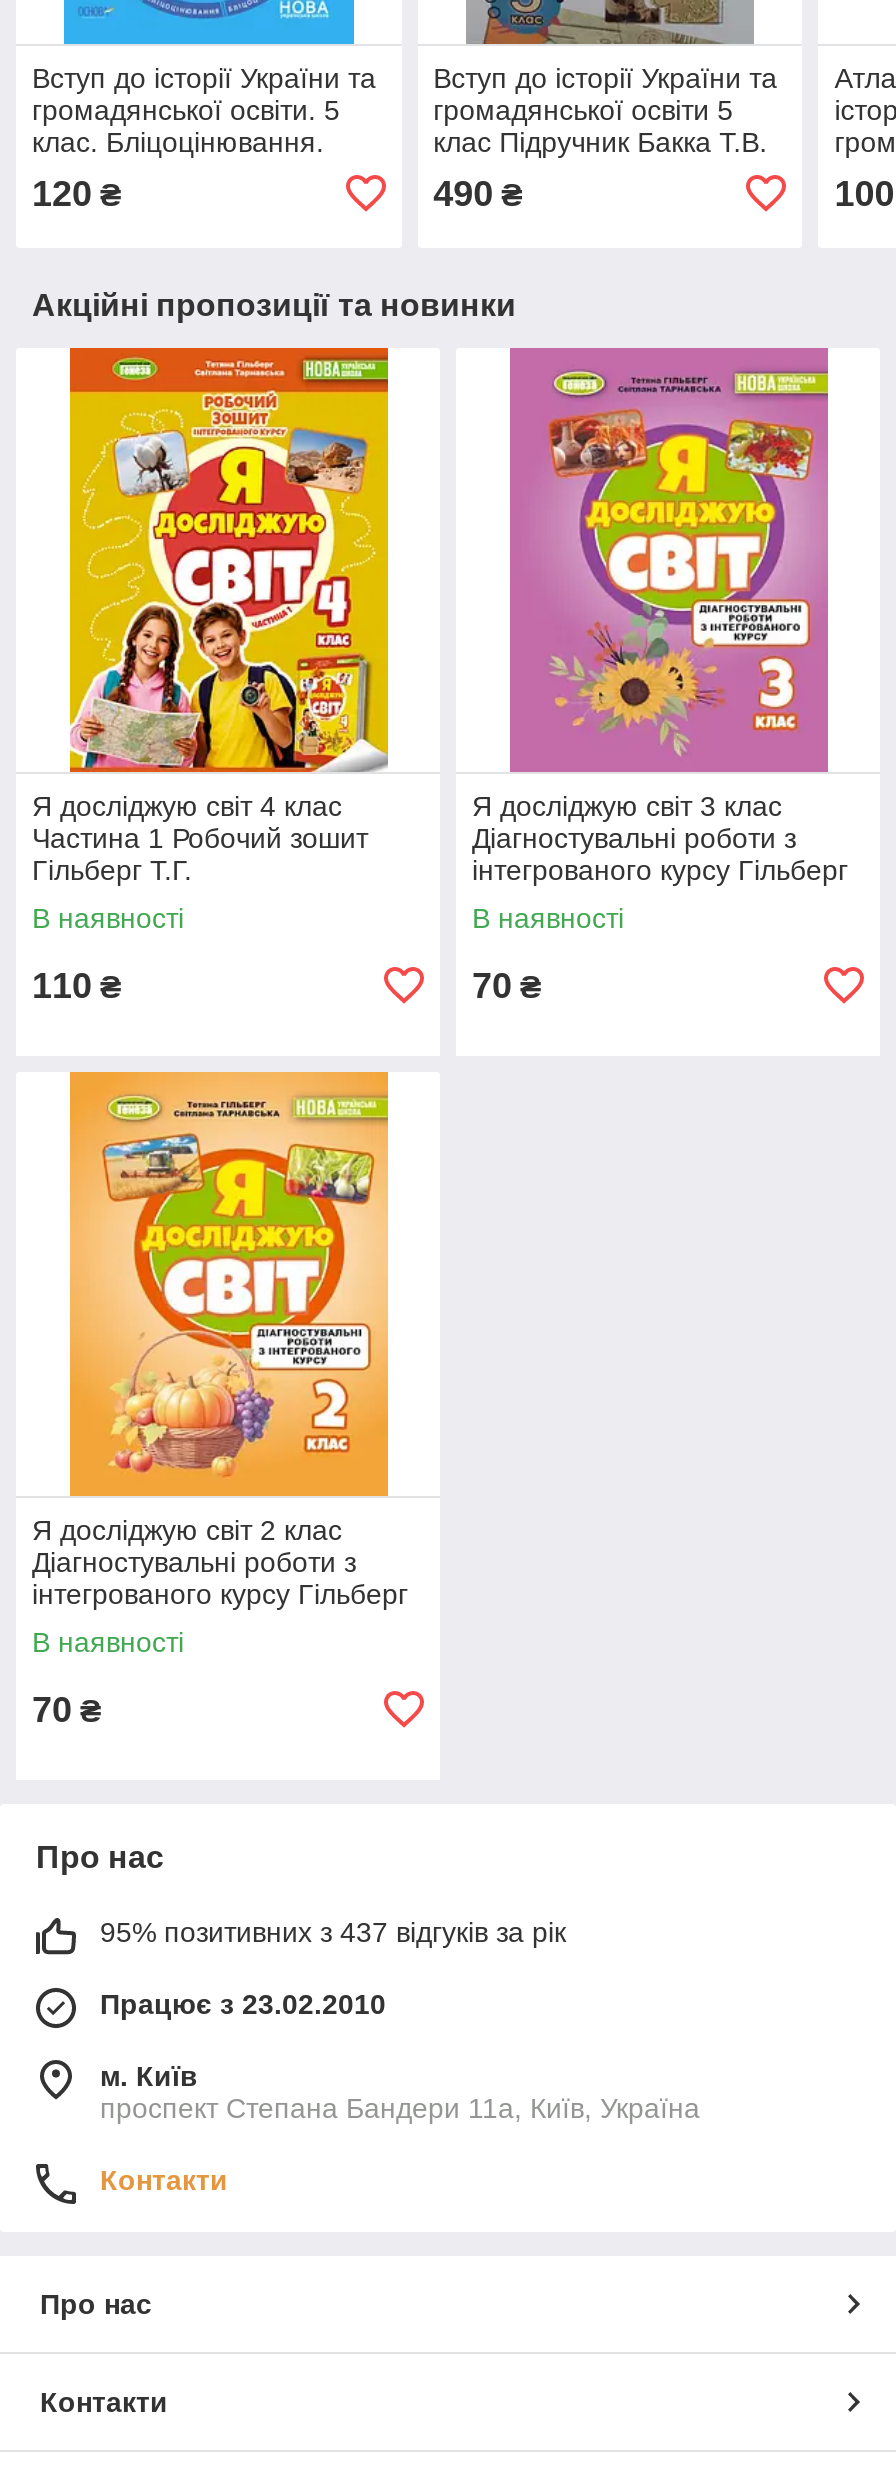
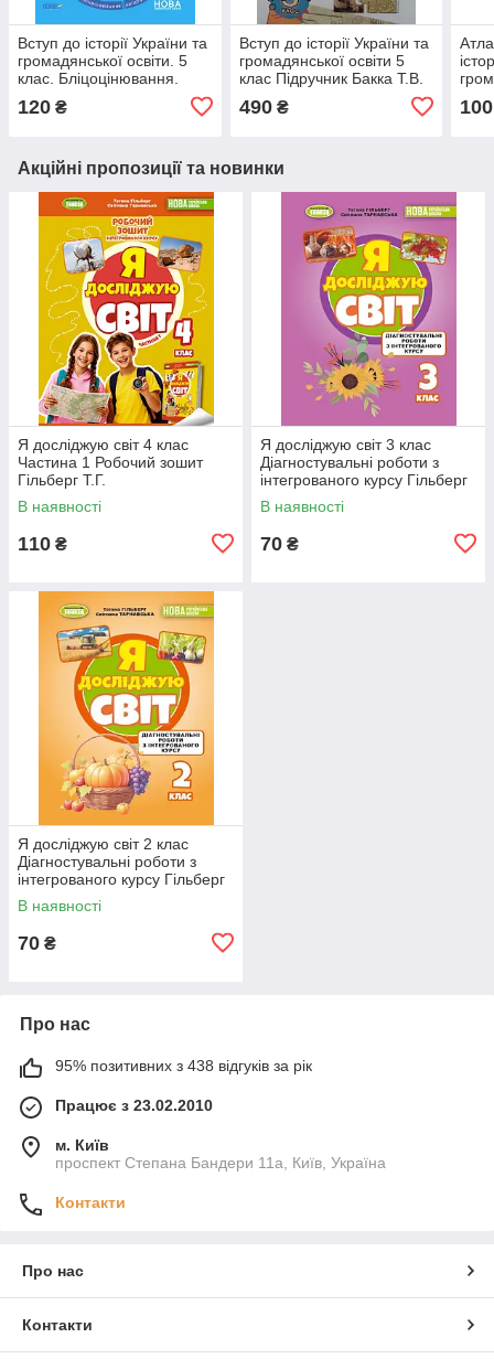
- 95% позитивних з 437 відгуків за рік
+ 95% позитивних з 438 відгуків за рік
